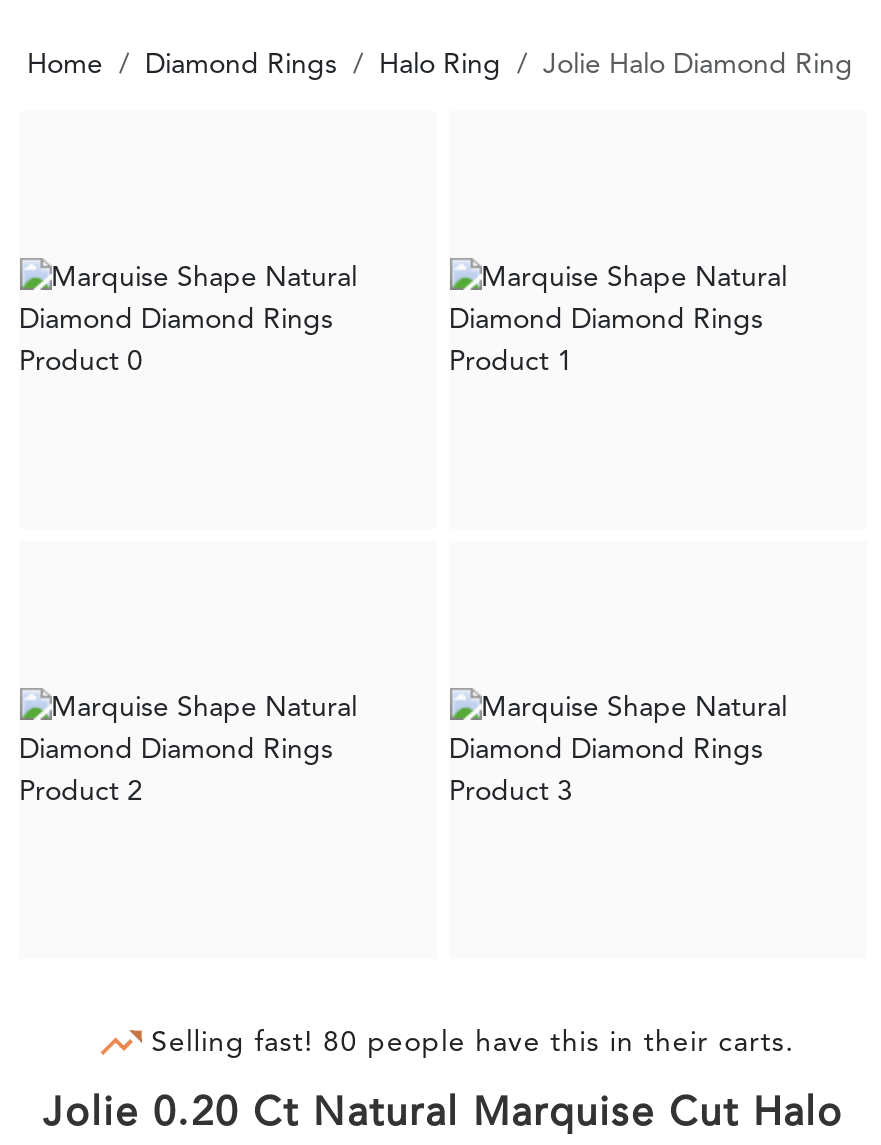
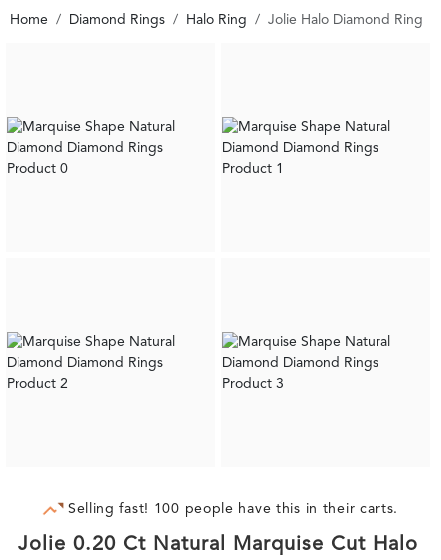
- Selling fast! 80 people have this in their carts.
+ Selling fast! 100 people have this in their carts.
